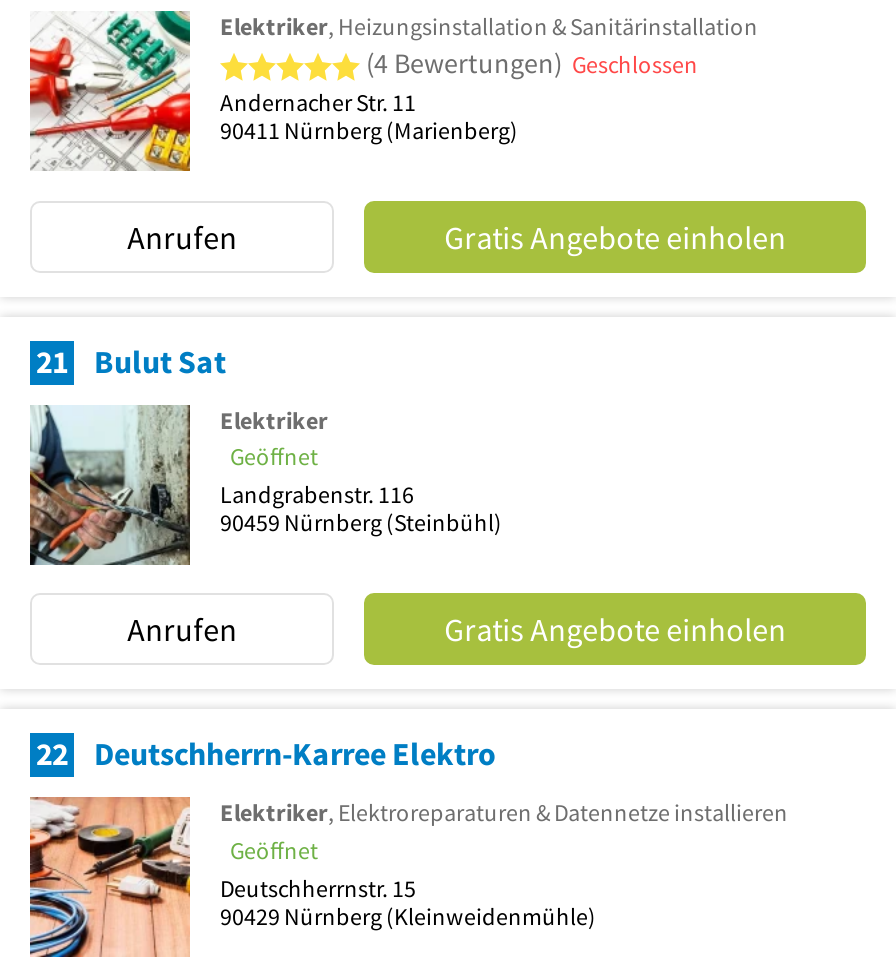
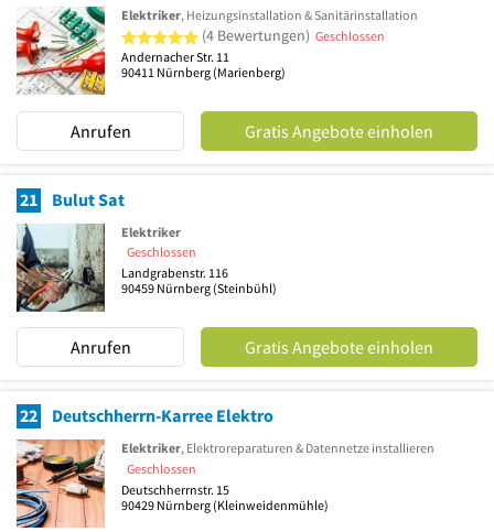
- Geöffnet
+ Geschlossen

- Geöffnet
+ Geschlossen
